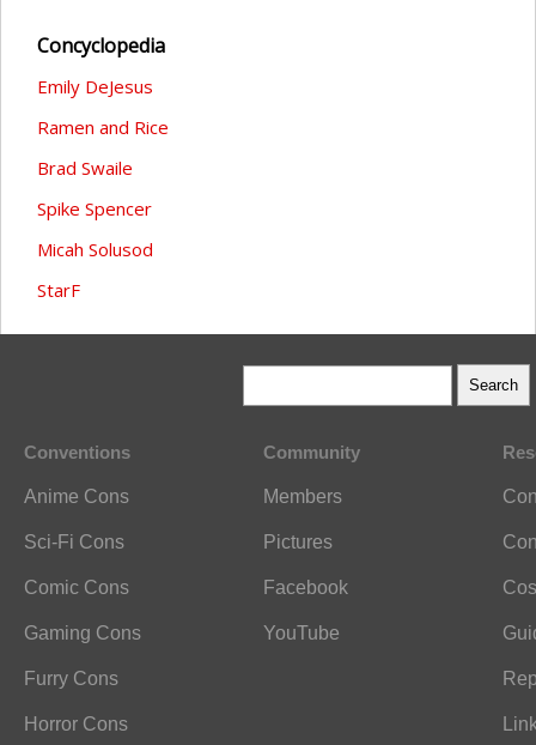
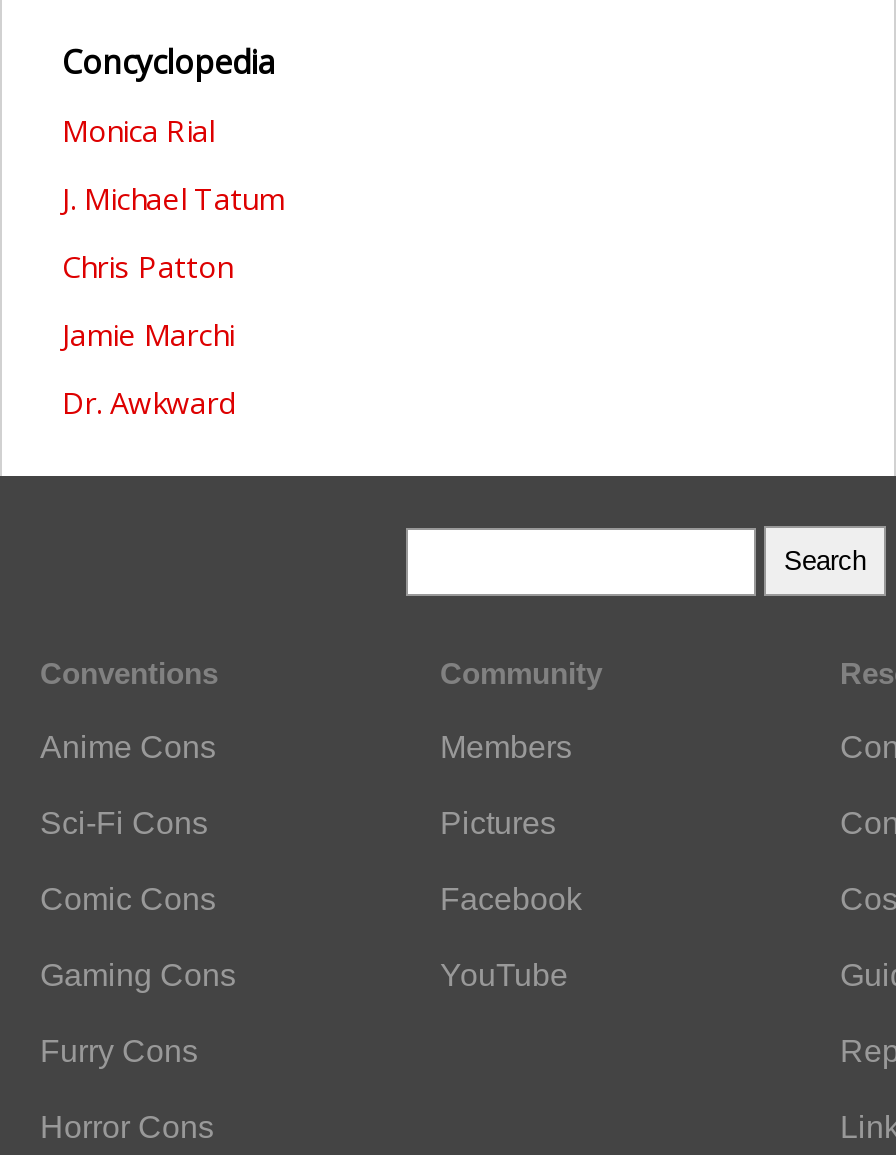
- Emily DeJesus
- Ramen and Rice
- Brad Swaile
- Spike Spencer
- Micah Solusod
- StarF
+ Monica Rial
+ J. Michael Tatum
+ Chris Patton
+ Jamie Marchi
+ Dr. Awkward
